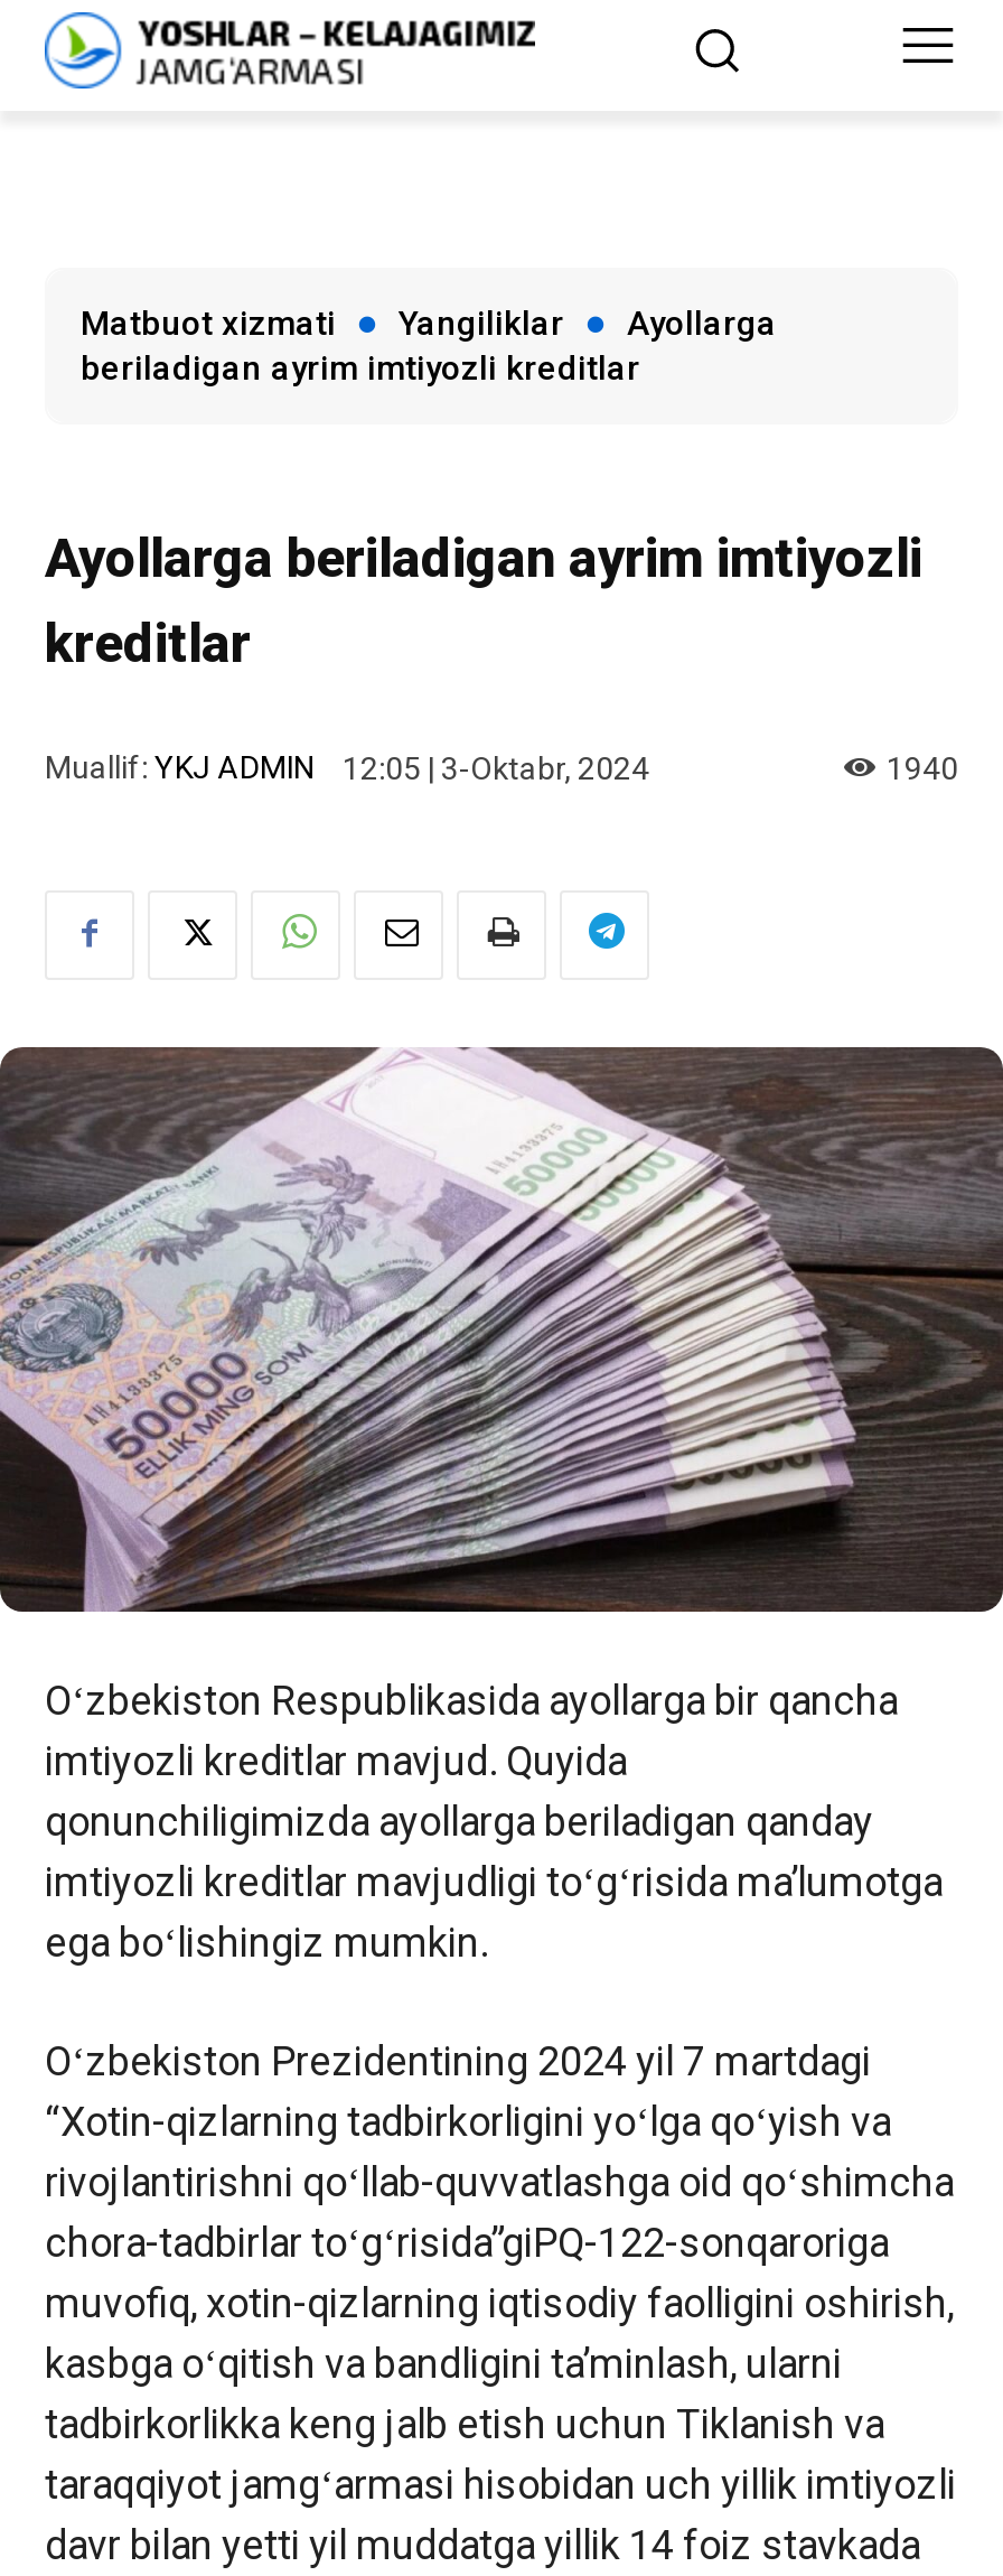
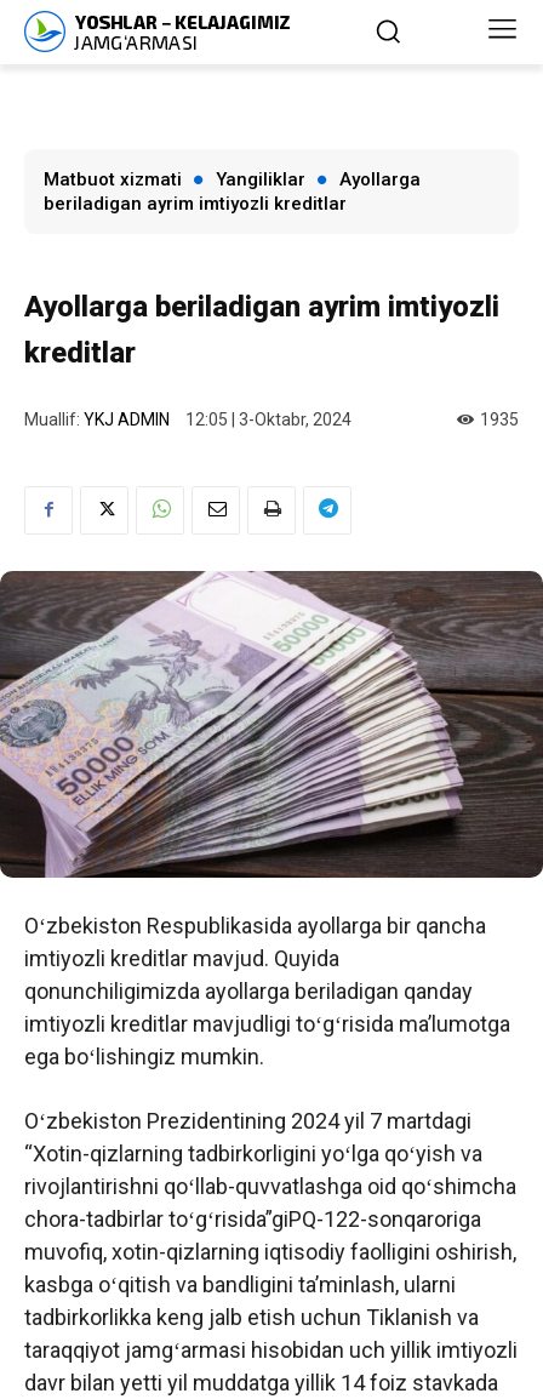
- 1940
+ 1935
